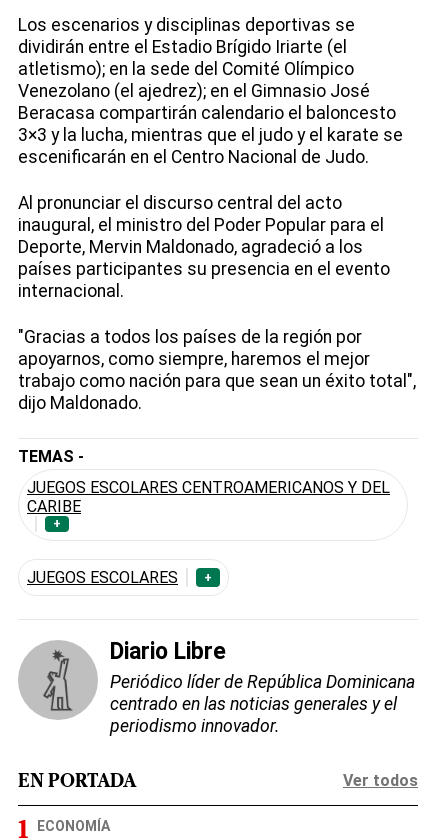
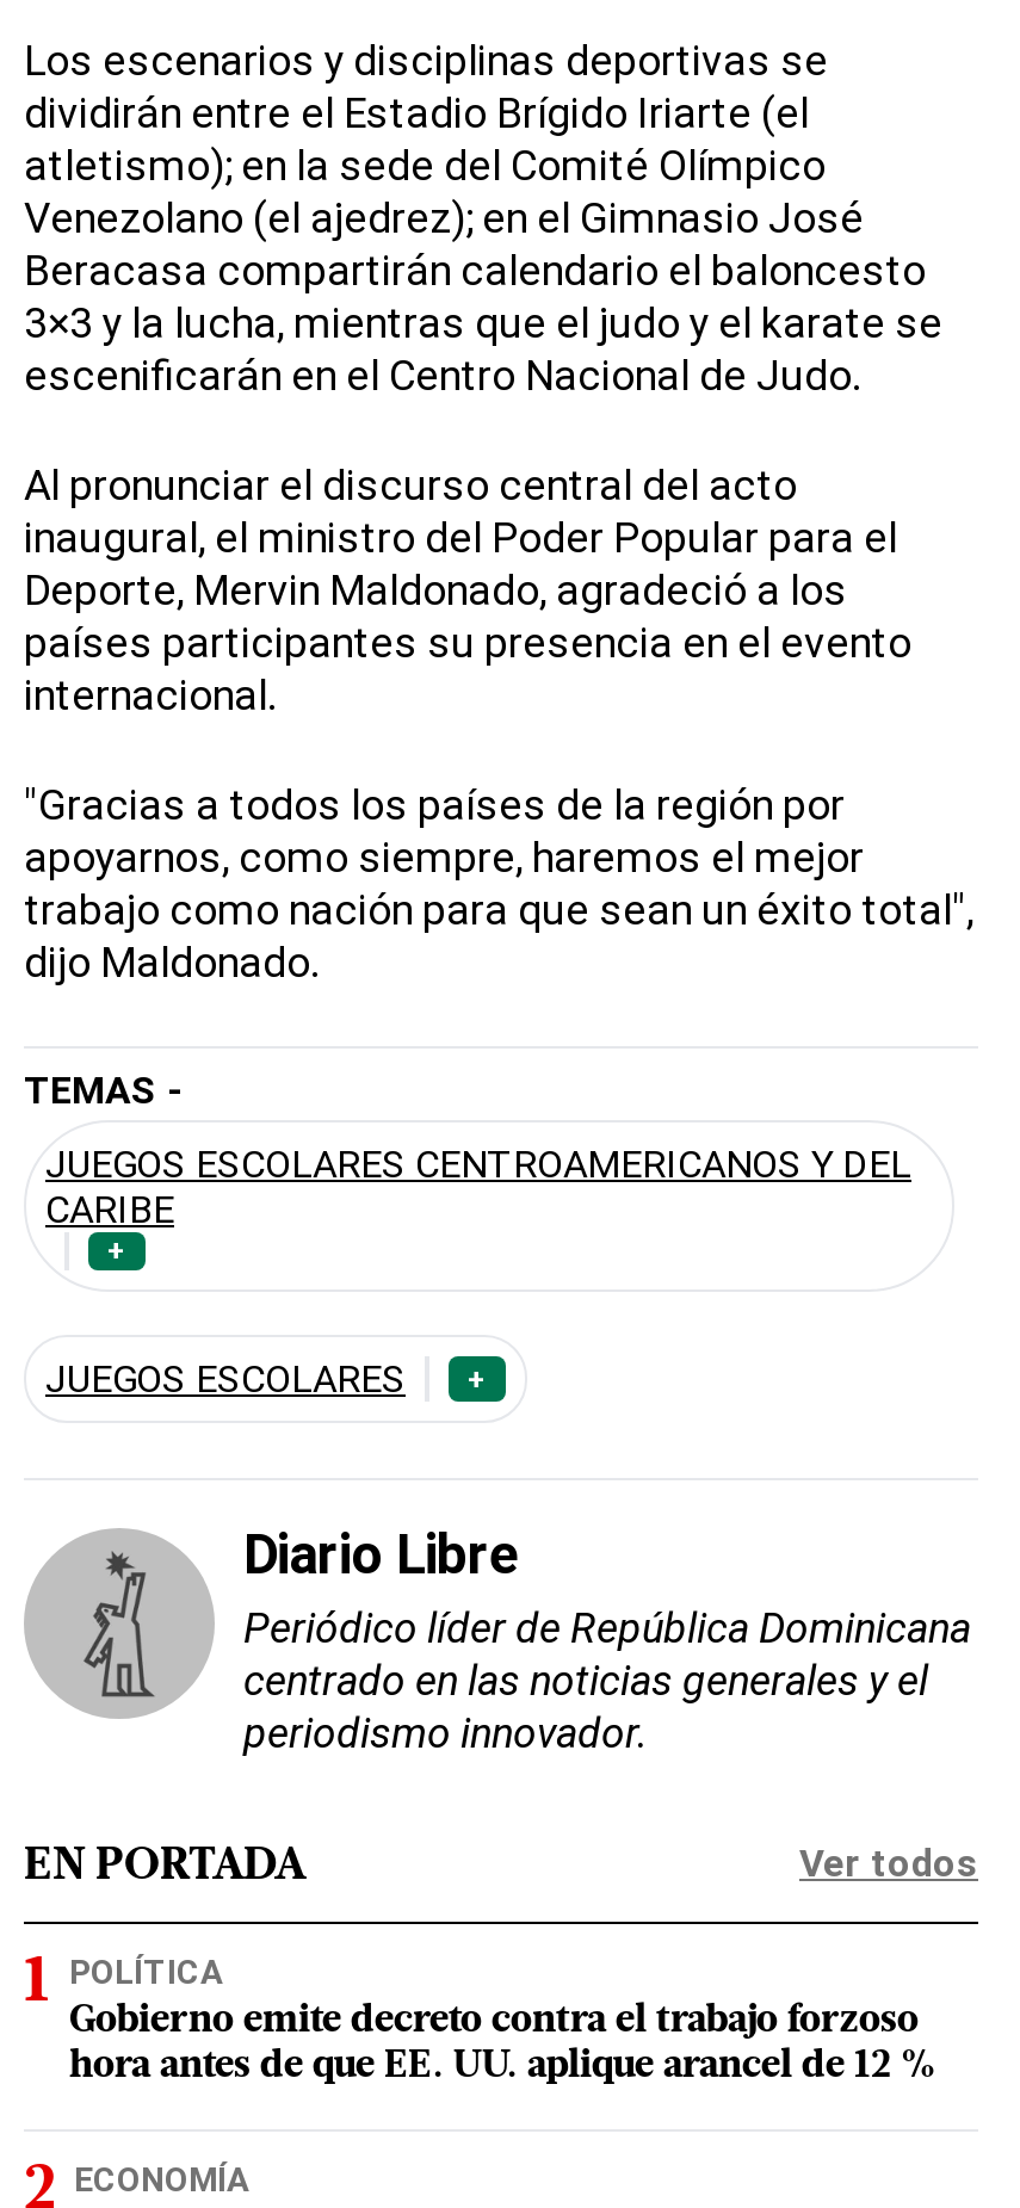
+ POLÍTICA
+ Gobierno emite decreto contra el trabajo forzoso
+ hora antes de que EE. UU. aplique arancel de 12 %
